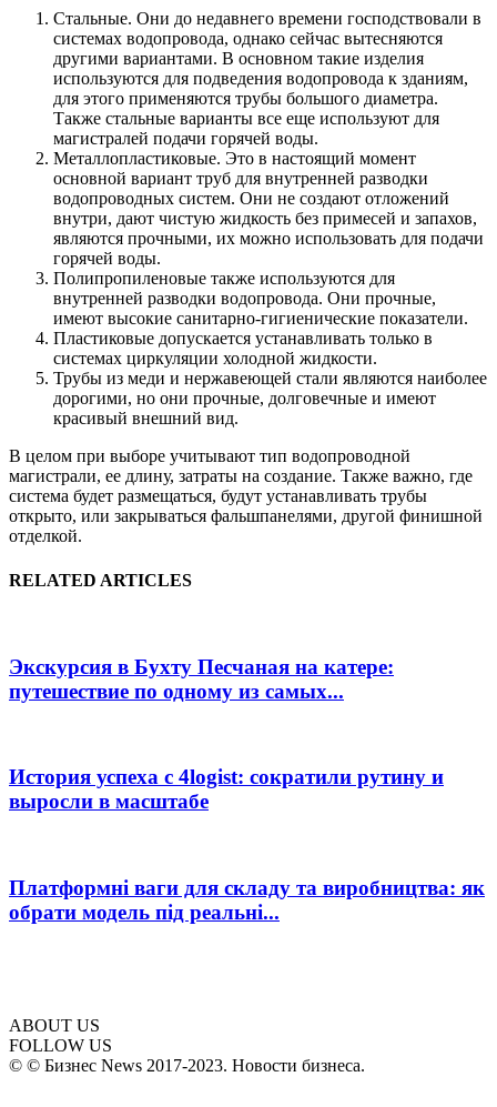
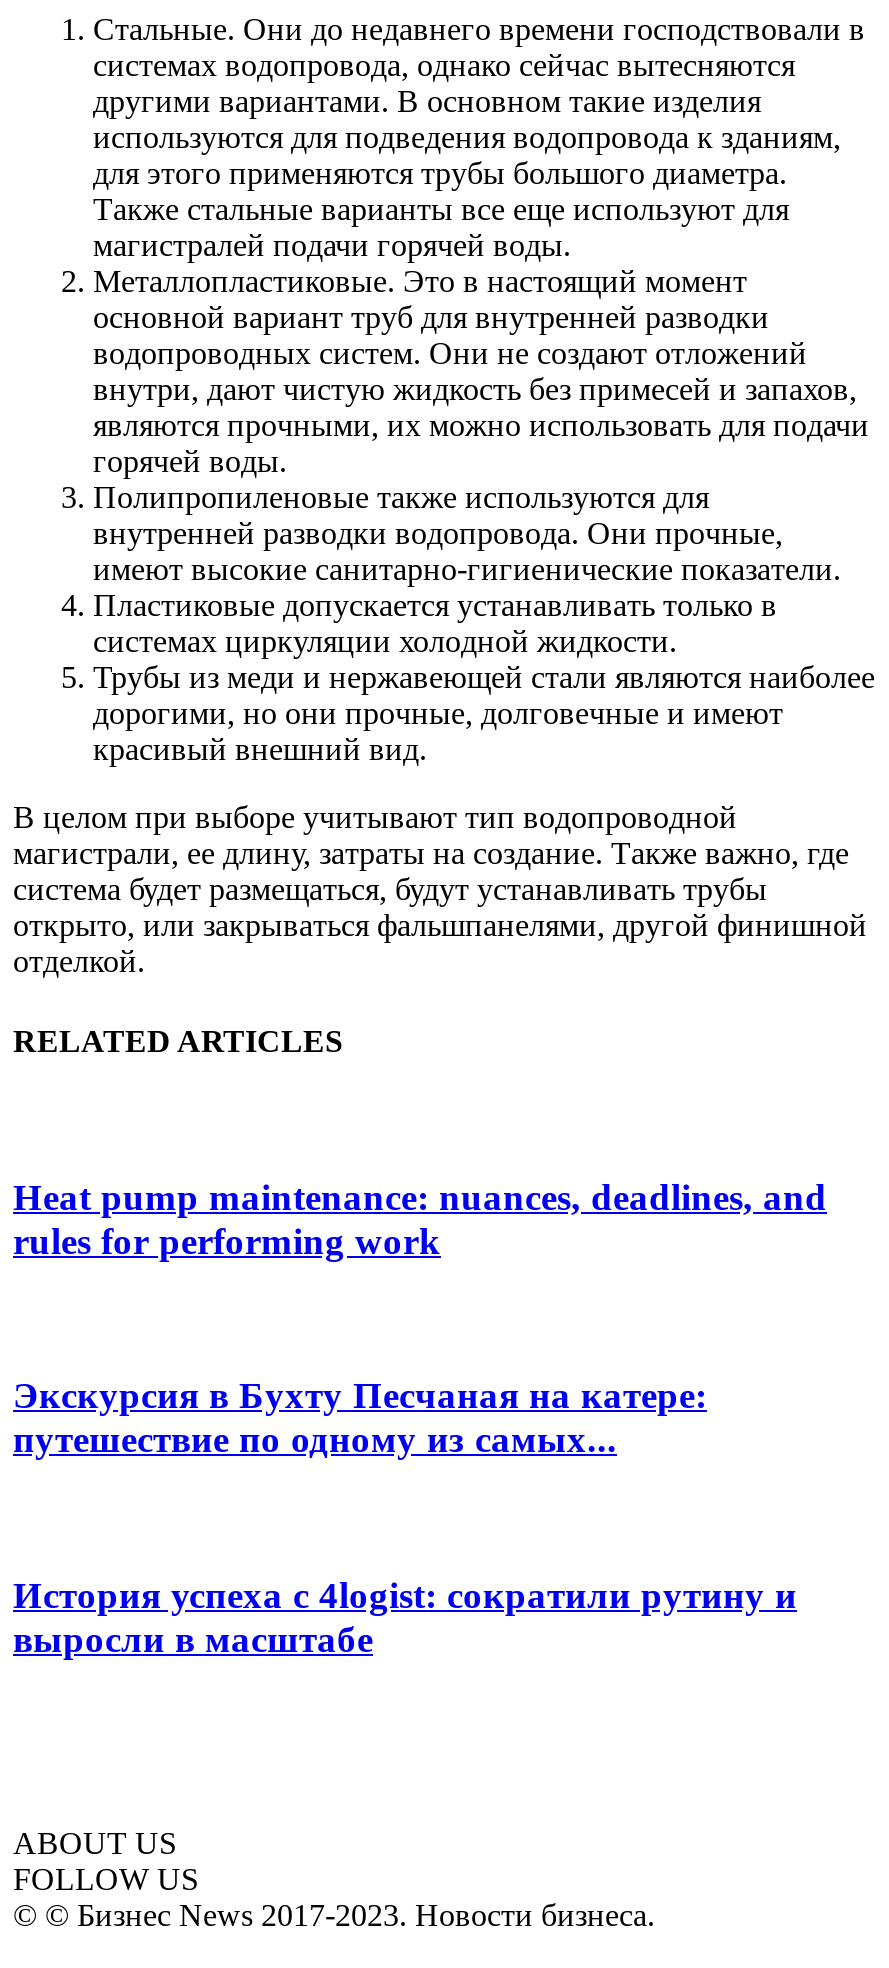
+ Heat pump maintenance: nuances, deadlines, and
+ rules for performing work

moved down: Экскурсия в Бухту Песчаная на катере: | путешествие по одному из самых... | История успеха с 4logist: сократили рутину и | выросли в масштабе

- Платформні ваги для складу та виробництва: як
- обрати модель під реальні...
